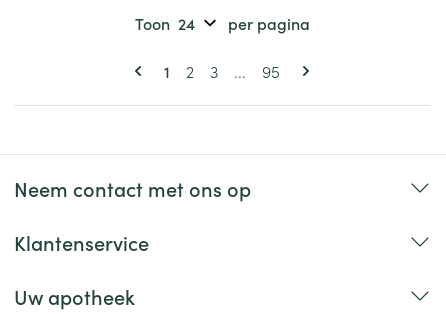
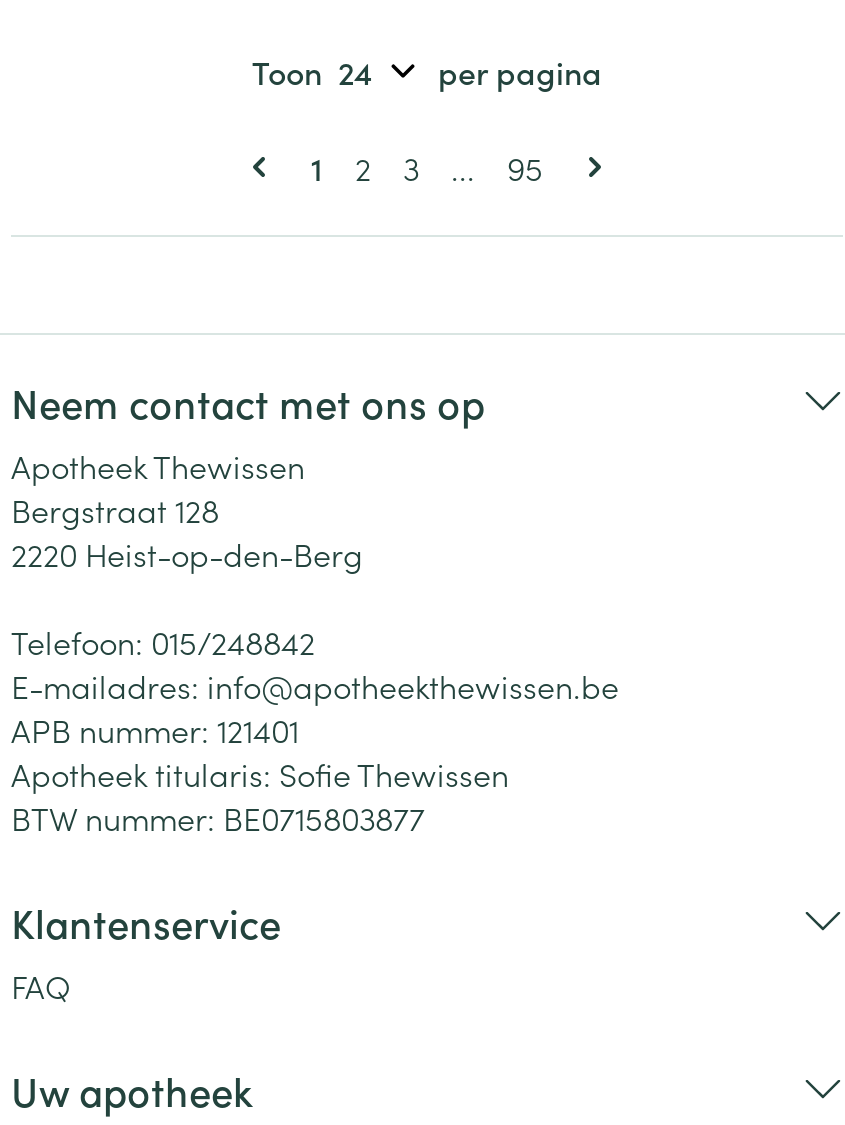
+ Apotheek Thewissen
+ Bergstraat 128
+ 2220 Heist-op-den-Berg
+ Telefoon: 015/248842
+ E-mailadres: info@apotheekthewissen.be
+ APB nummer: 121401
+ Apotheek titularis: Sofie Thewissen
+ BTW nummer: BE0715803877

+ FAQ
